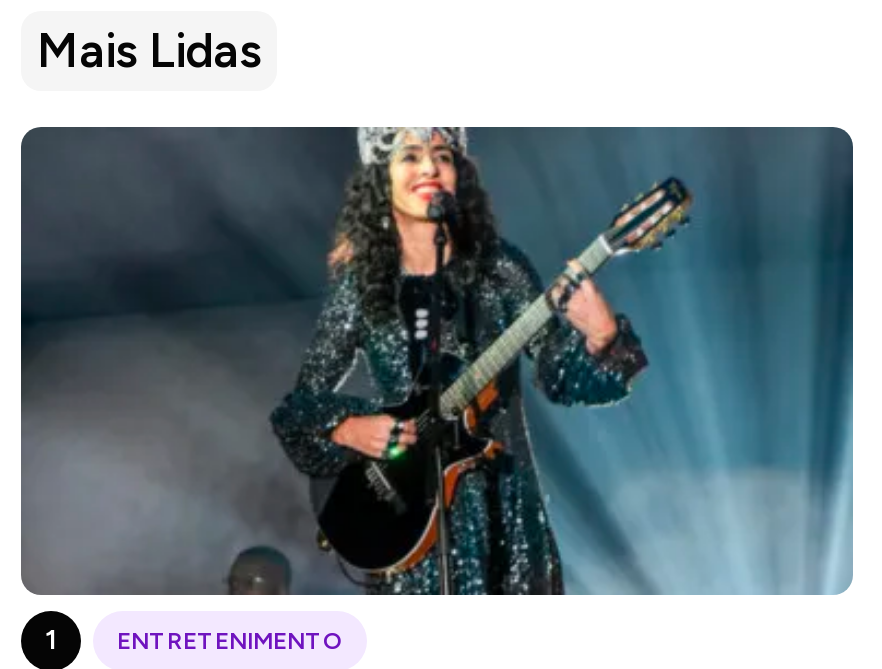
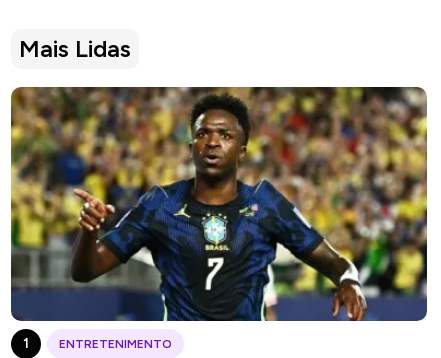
- [image]
+ [image]
